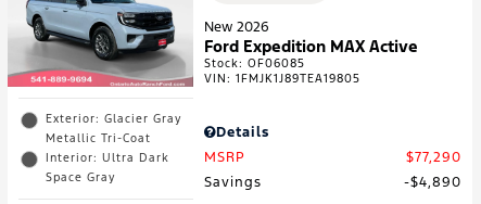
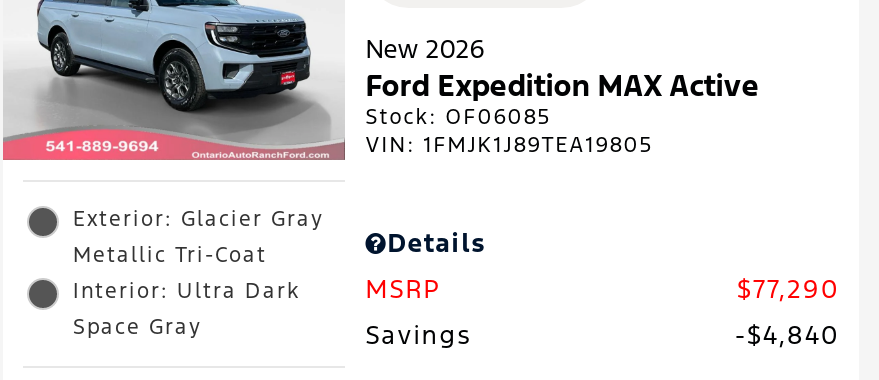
- $4,890
+ $4,840
